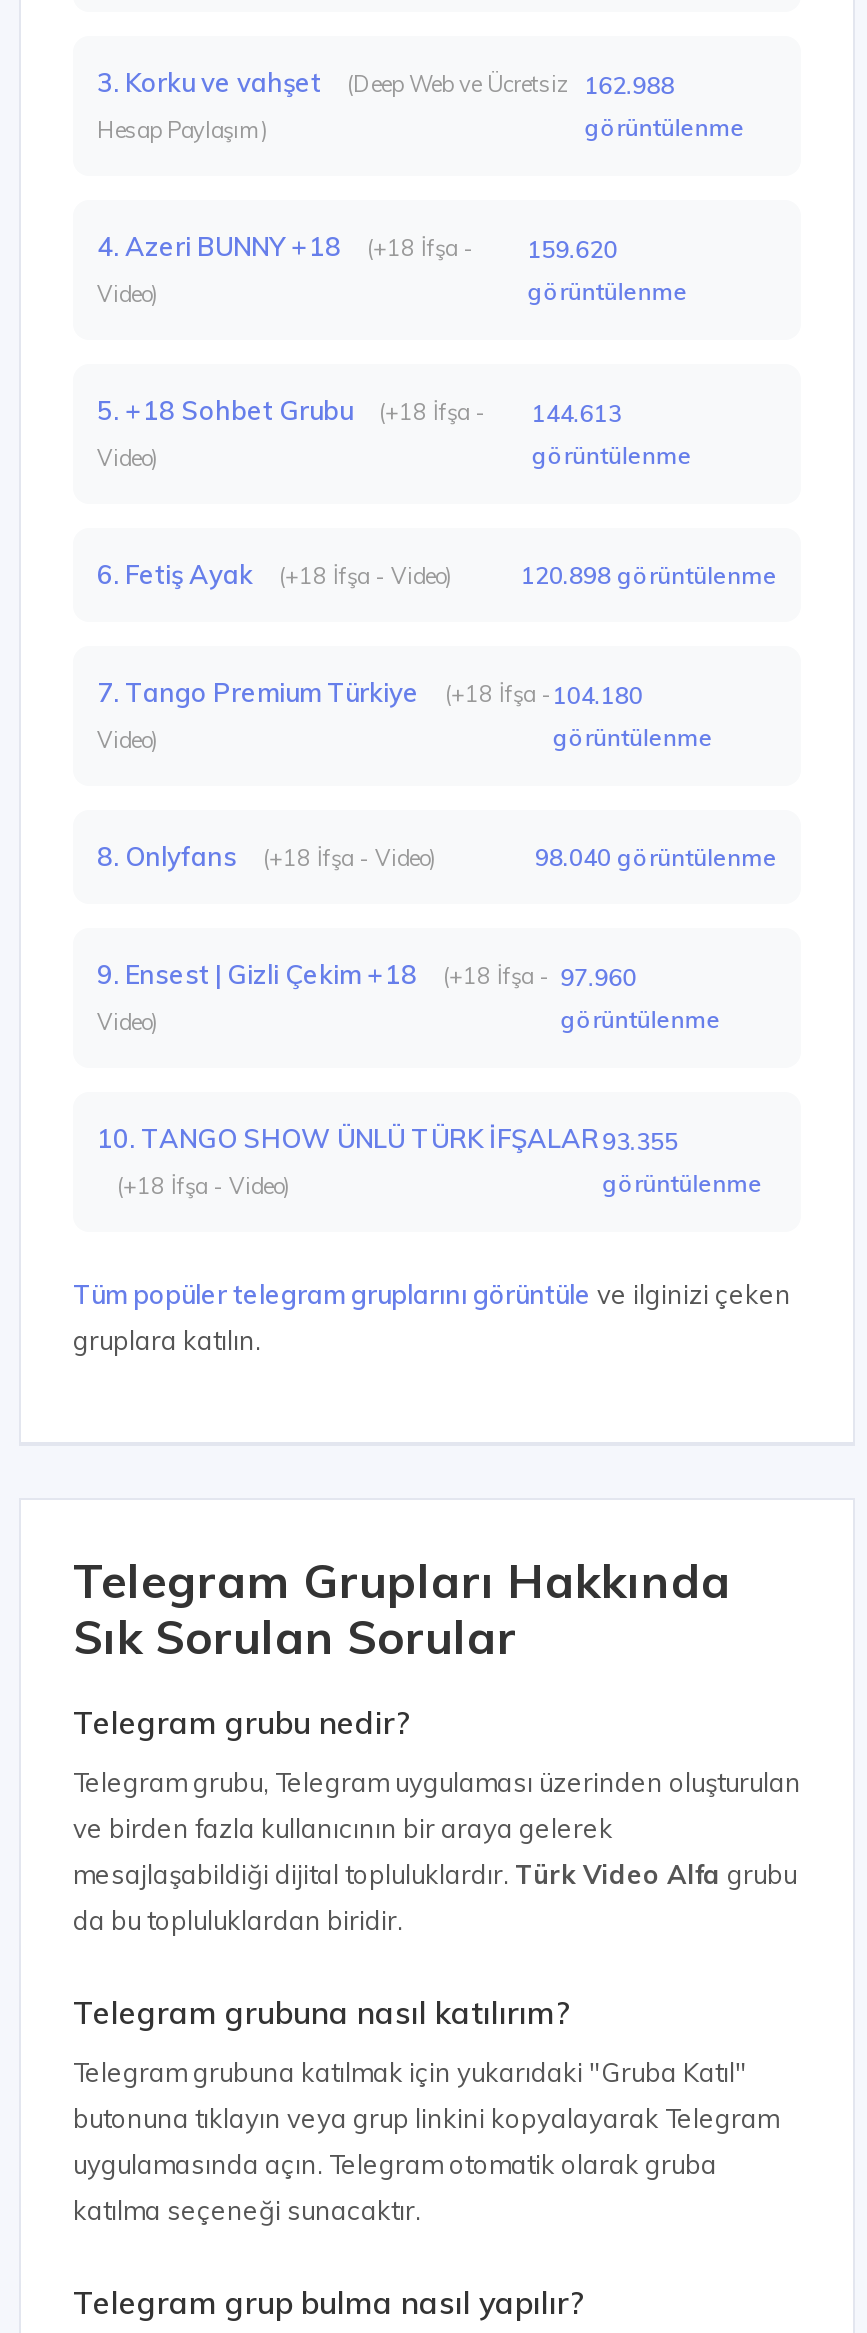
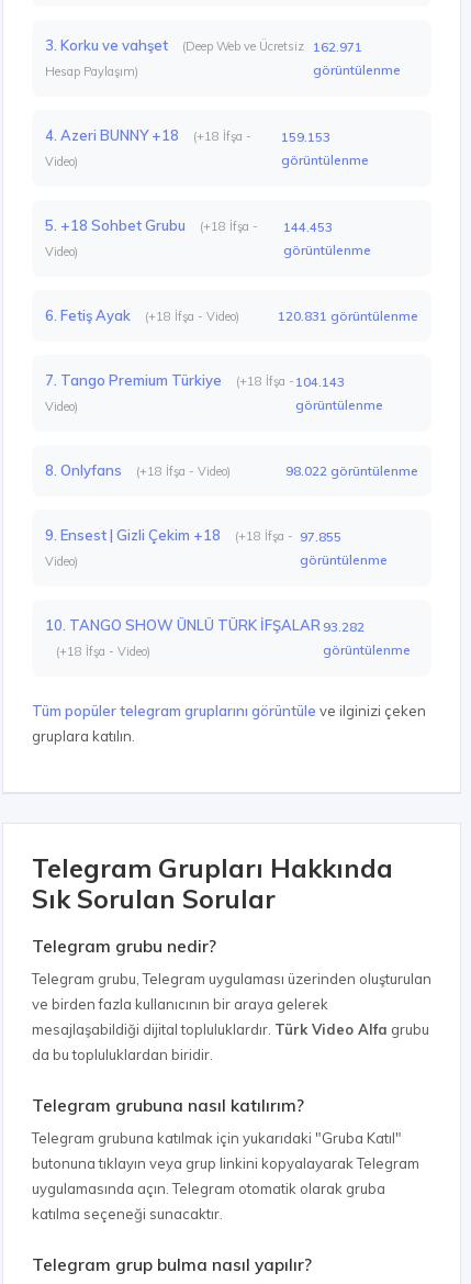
- 3. Korku ve vahşet (Deep Web ve Ücretsiz 162.988
+ 3. Korku ve vahşet (Deep Web ve Ücretsiz 162.971

- 4. Azeri BUNNY +18 (+18 İfşa - 159.620
+ 4. Azeri BUNNY +18 (+18 İfşa - 159.153

- 5. +18 Sohbet Grubu (+18 İfşa - 144.613
+ 5. +18 Sohbet Grubu (+18 İfşa - 144.453

- 120.898 görüntülenme
+ 120.831 görüntülenme

- 7. Tango Premium Türkiye (+18 İfşa - 104.180
+ 7. Tango Premium Türkiye (+18 İfşa - 104.143

- 98.040 görüntülenme
+ 98.022 görüntülenme

- 97.960
+ 97.855

- 10. TANGO SHOW ÜNLÜ TÜRK İFŞALAR 93.355
+ 10. TANGO SHOW ÜNLÜ TÜRK İFŞALAR 93.282
